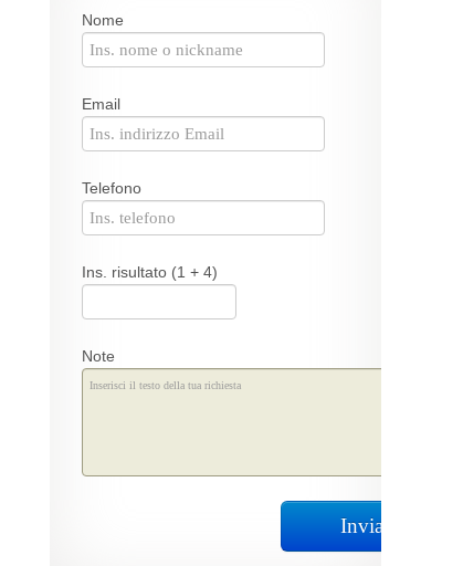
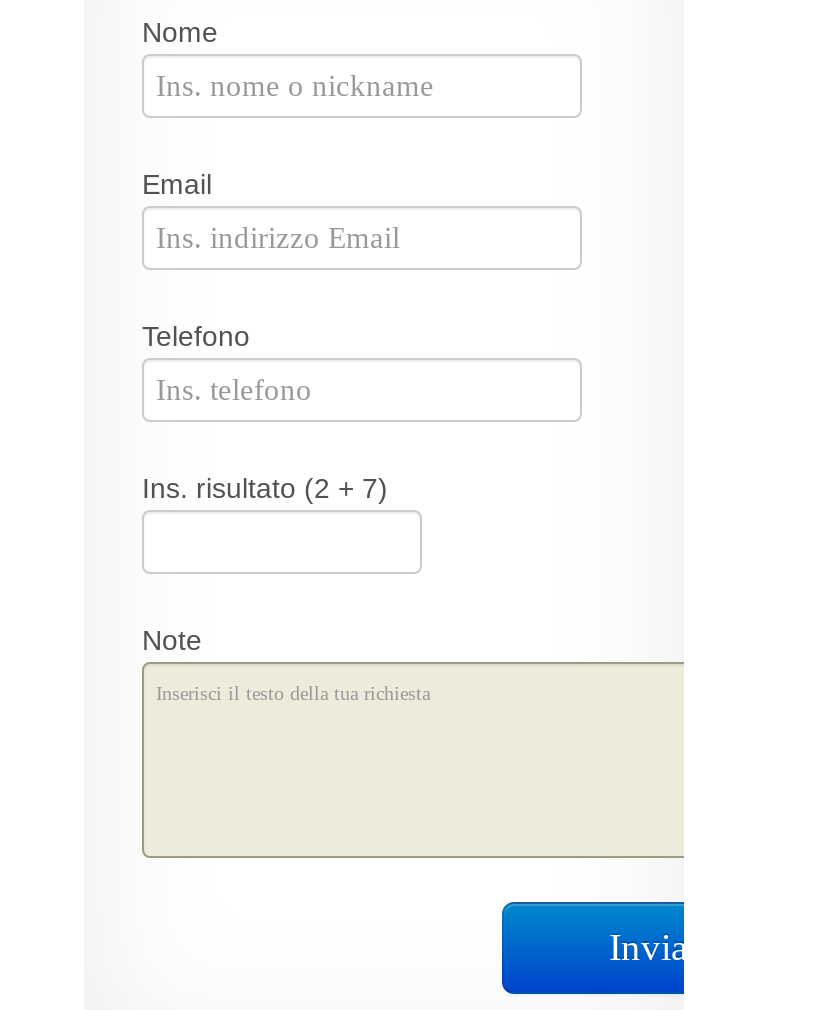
- Ins. risultato (1 + 4)
+ Ins. risultato (2 + 7)
